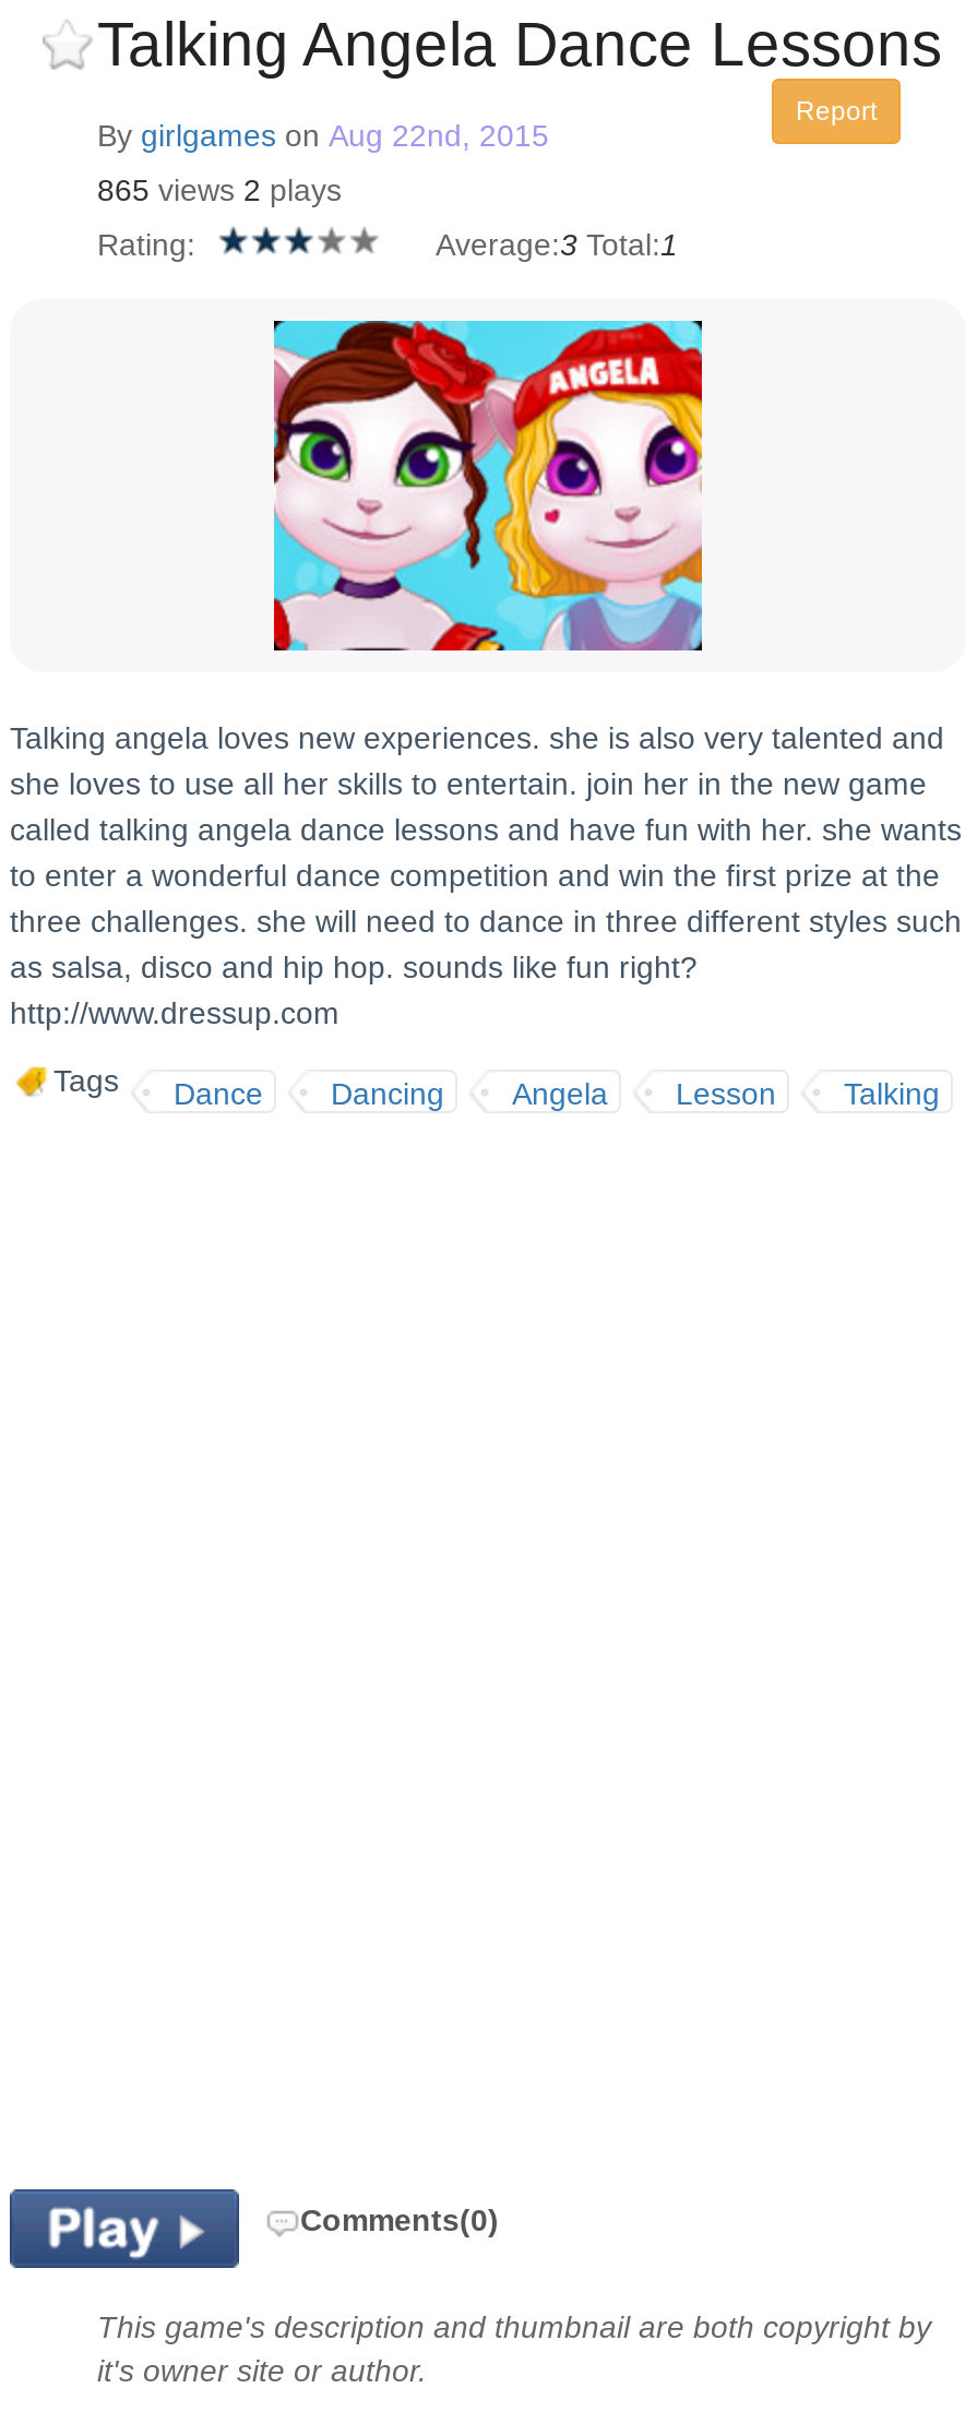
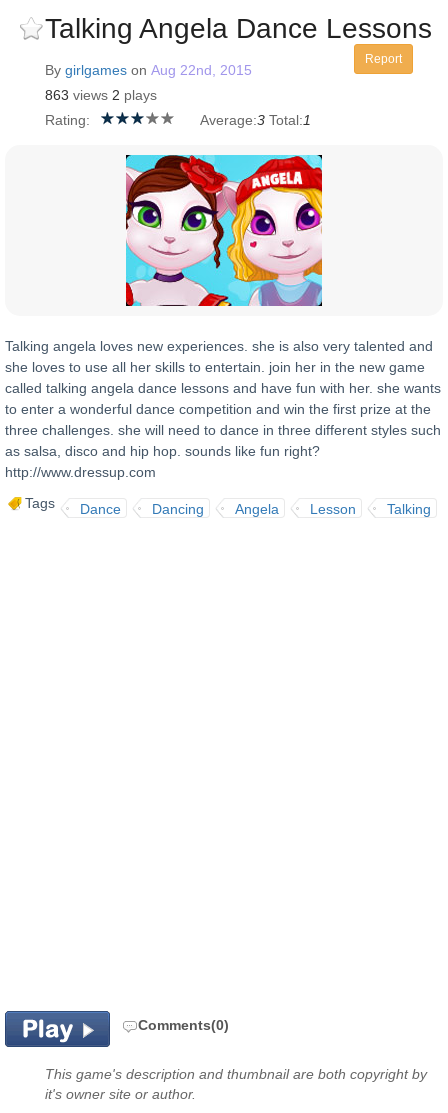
- 865 views 2 plays
+ 863 views 2 plays
